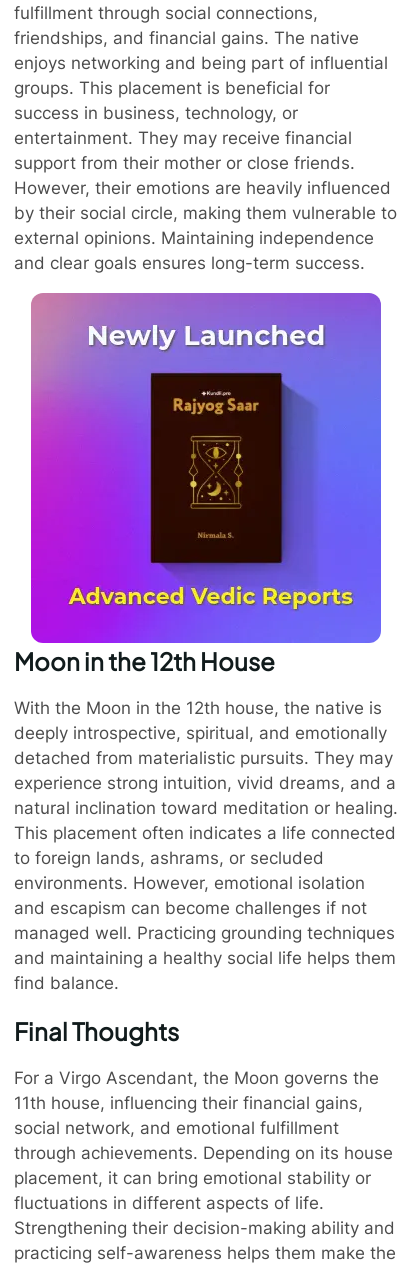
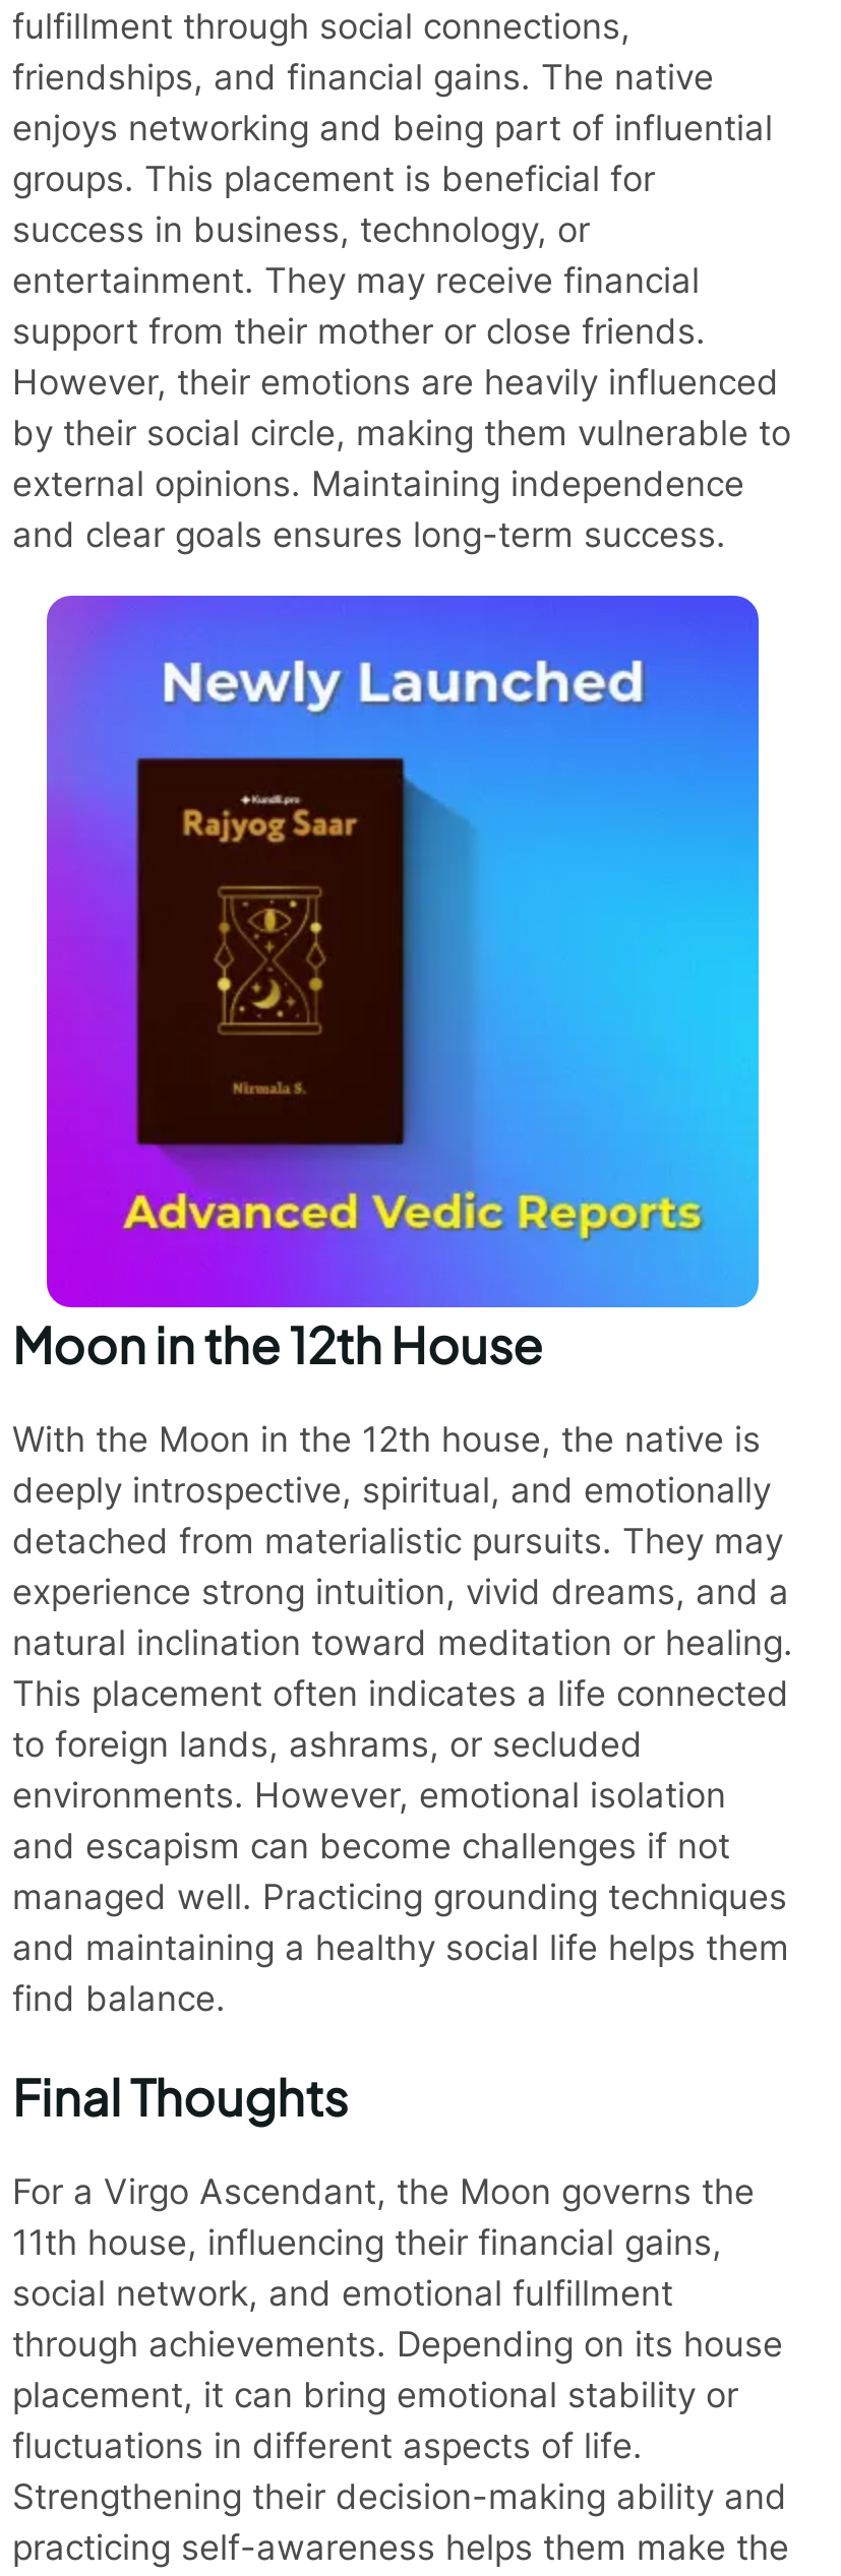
- [image]
+ [image]
